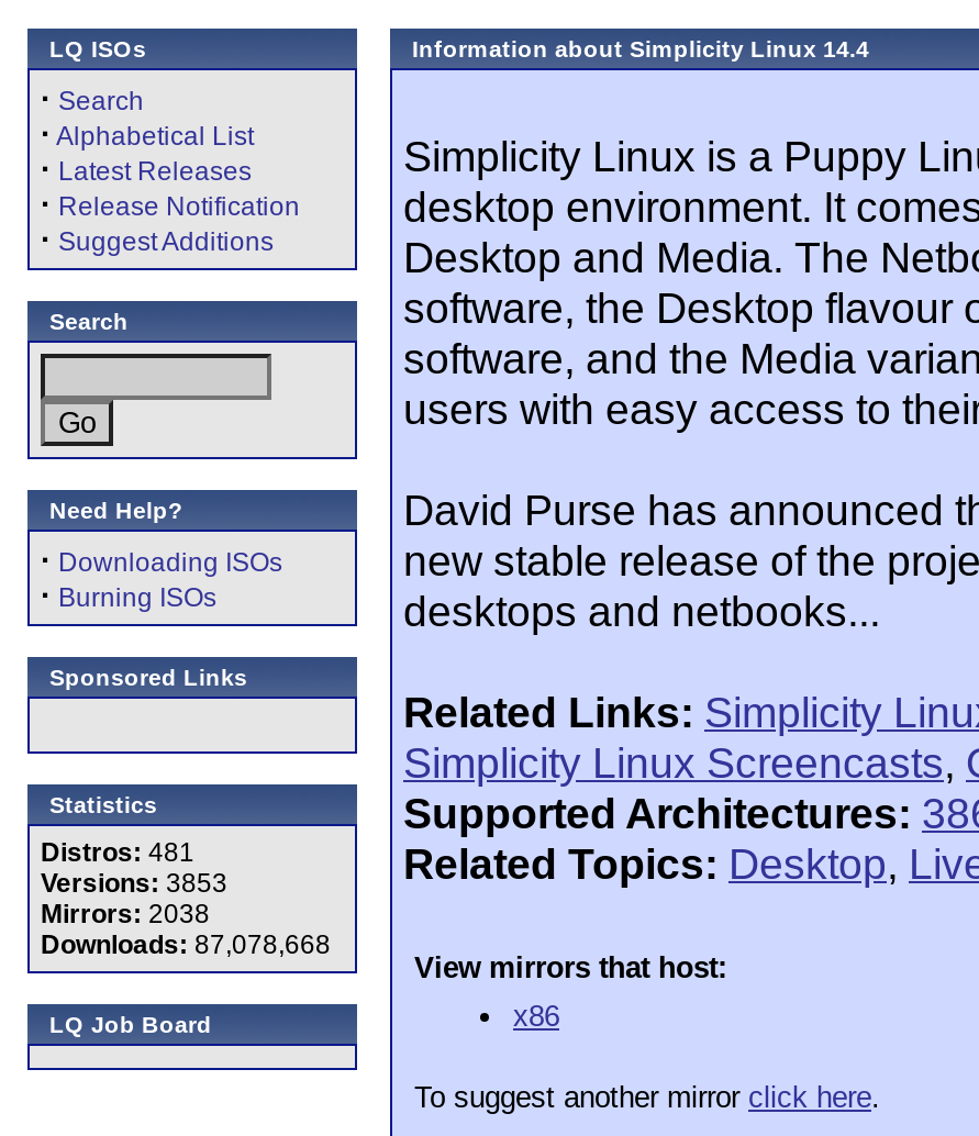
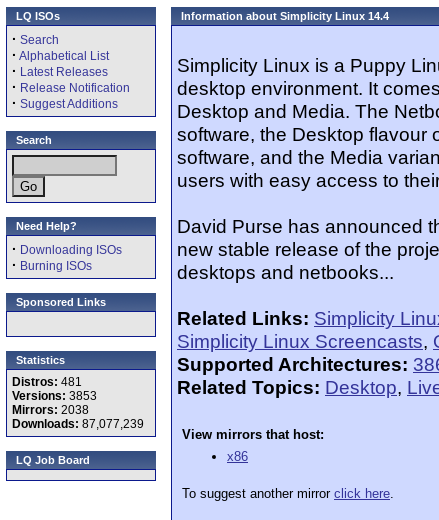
- Downloads: 87,078,668
+ Downloads: 87,077,239
